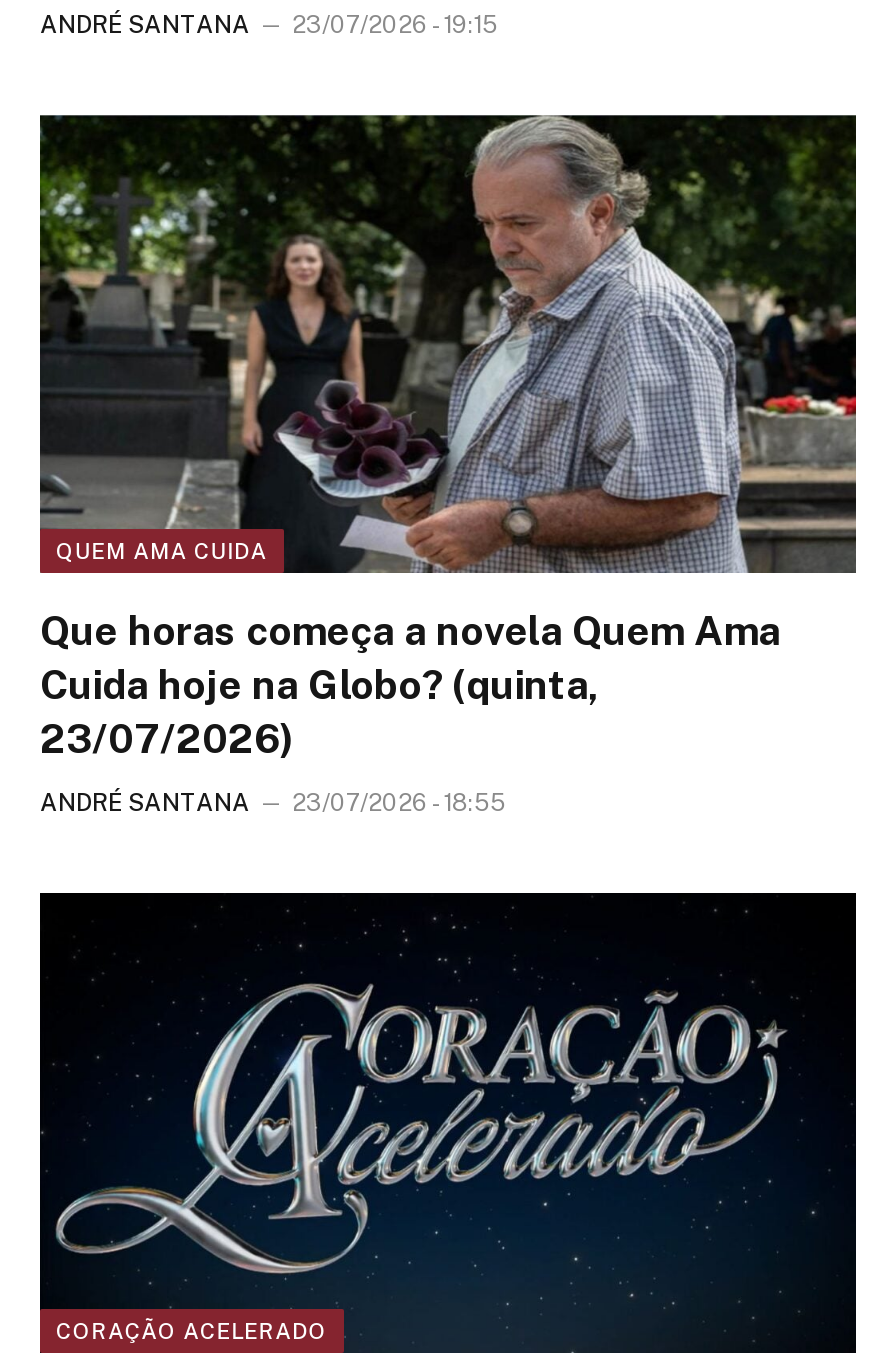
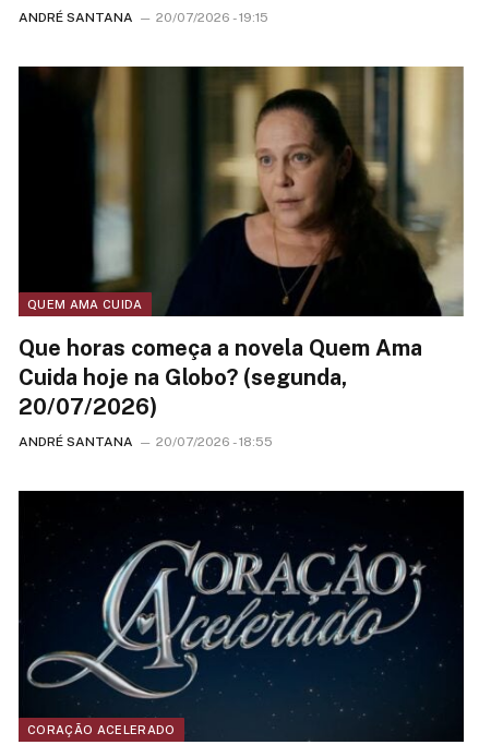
- ANDRÉ SANTANA 23/07/2026 - 19:15
+ ANDRÉ SANTANA 20/07/2026 - 19:15

- [image]
+ [image]

- Cuida hoje na Globo? (quinta,
+ Cuida hoje na Globo? (segunda,

- 23/07/2026)
+ 20/07/2026)

- ANDRÉ SANTANA 23/07/2026 - 18:55
+ ANDRÉ SANTANA 20/07/2026 - 18:55
